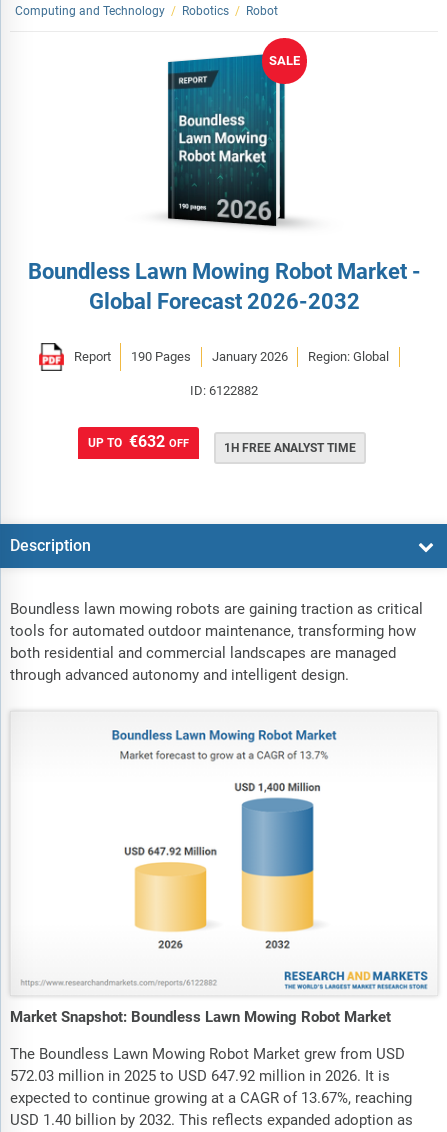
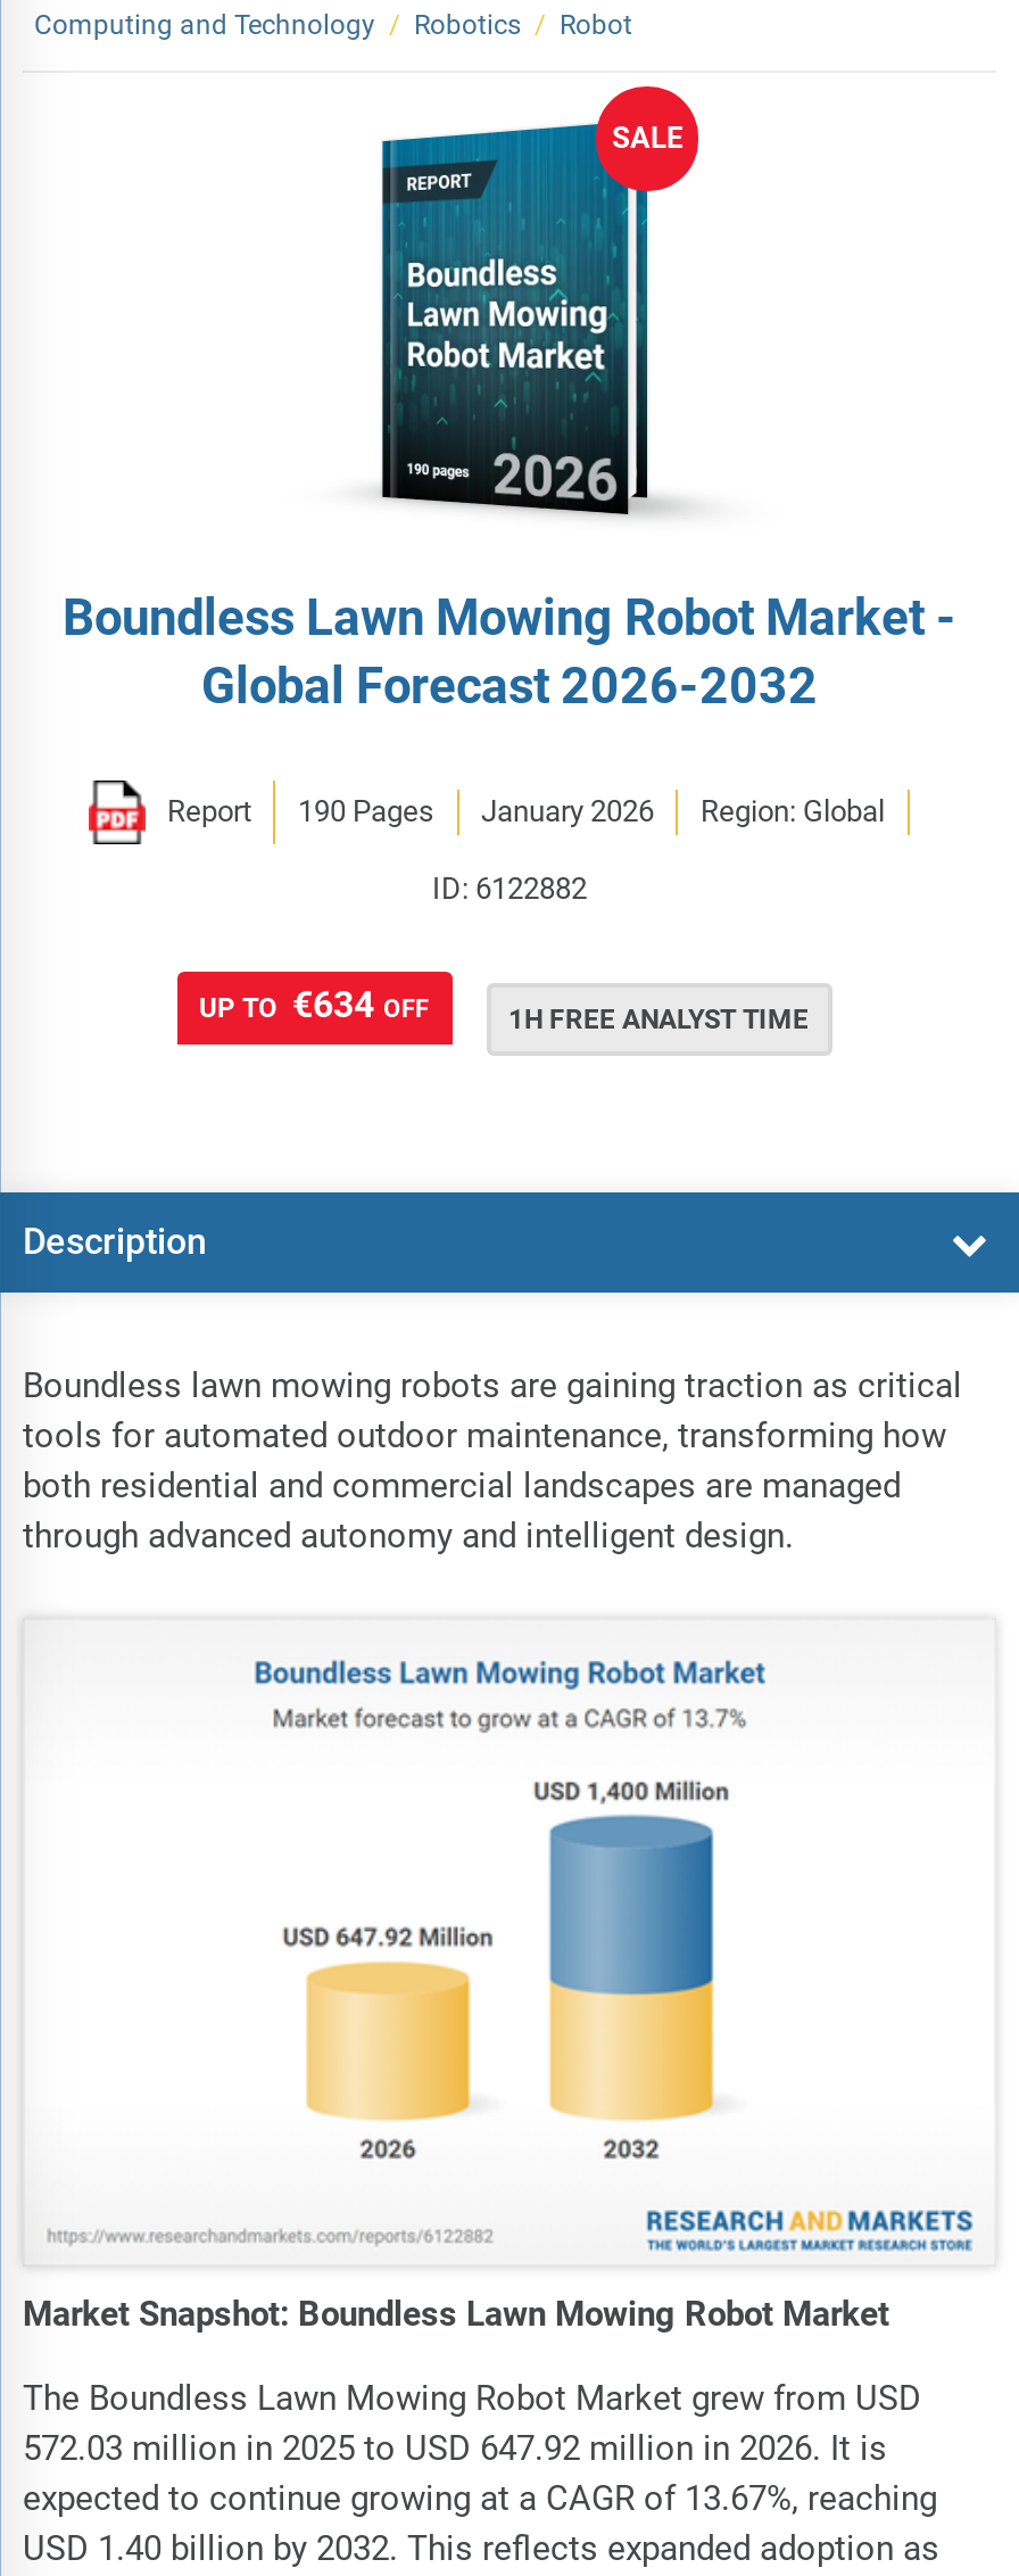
- UP TO €632 OFF
+ UP TO €634 OFF
